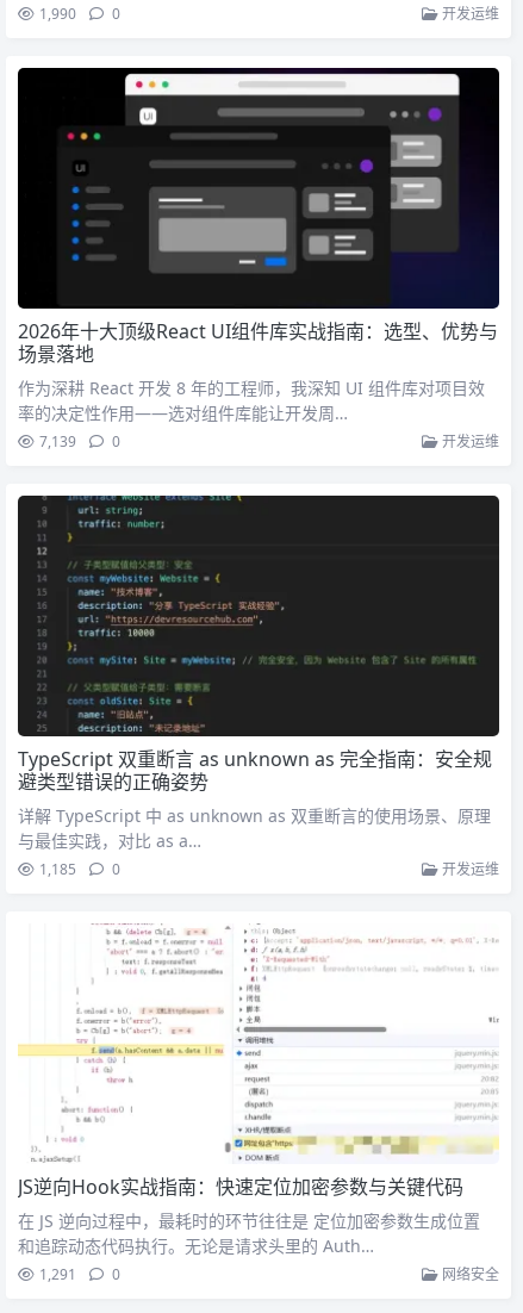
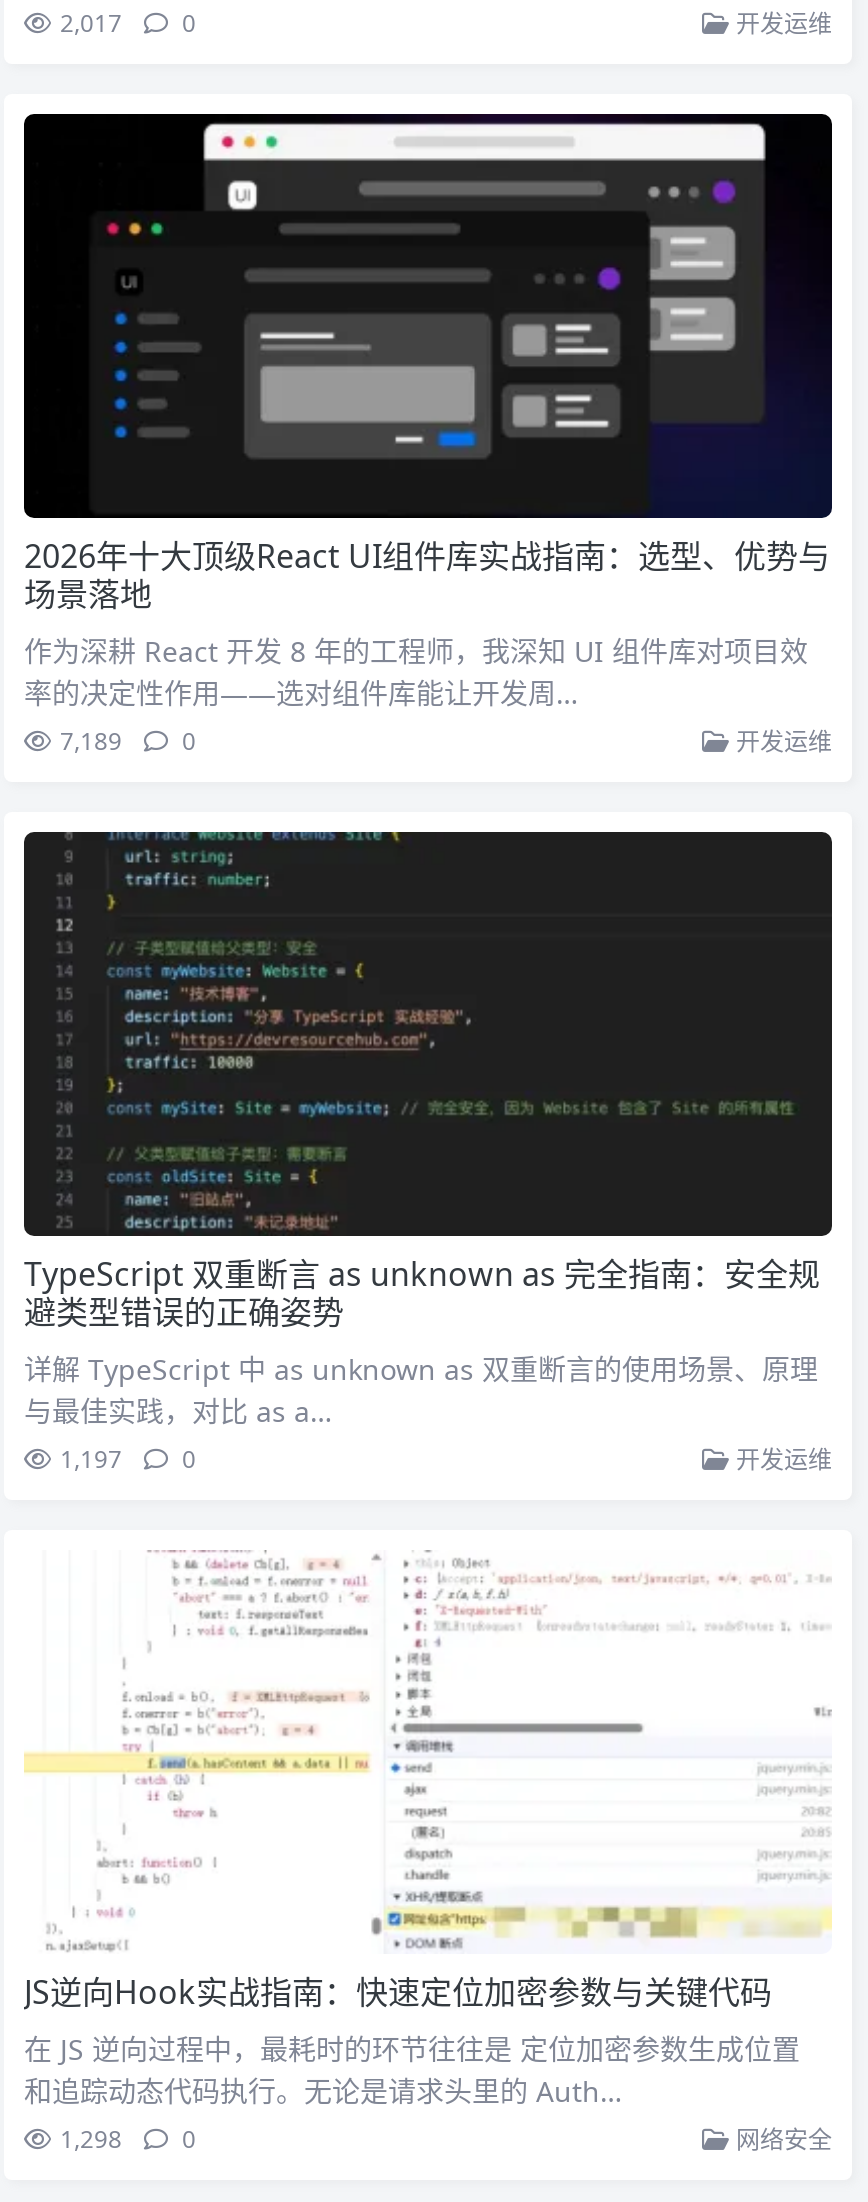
- 1,990 0
+ 2,017 0

- 7,139 0
+ 7,189 0

- 1,185 0
+ 1,197 0

- 1,291 0
+ 1,298 0
